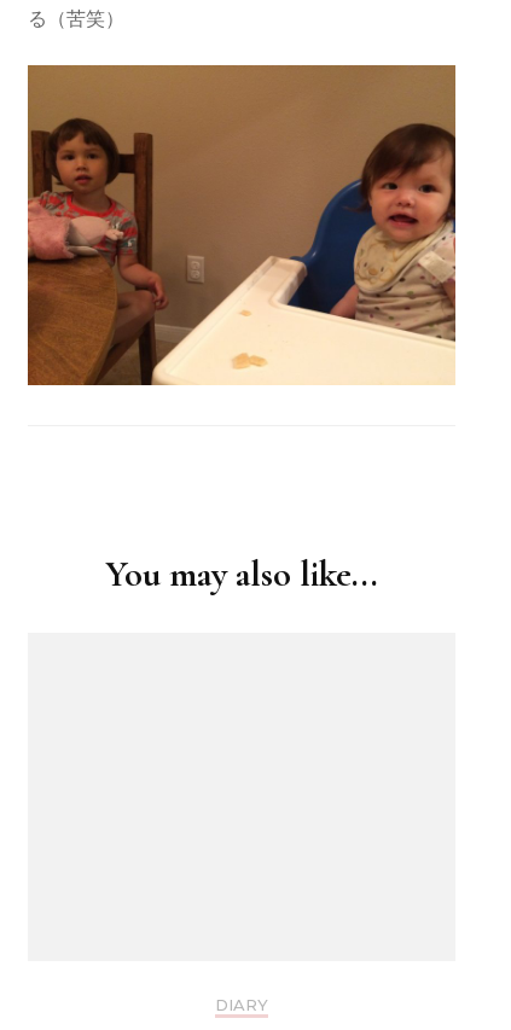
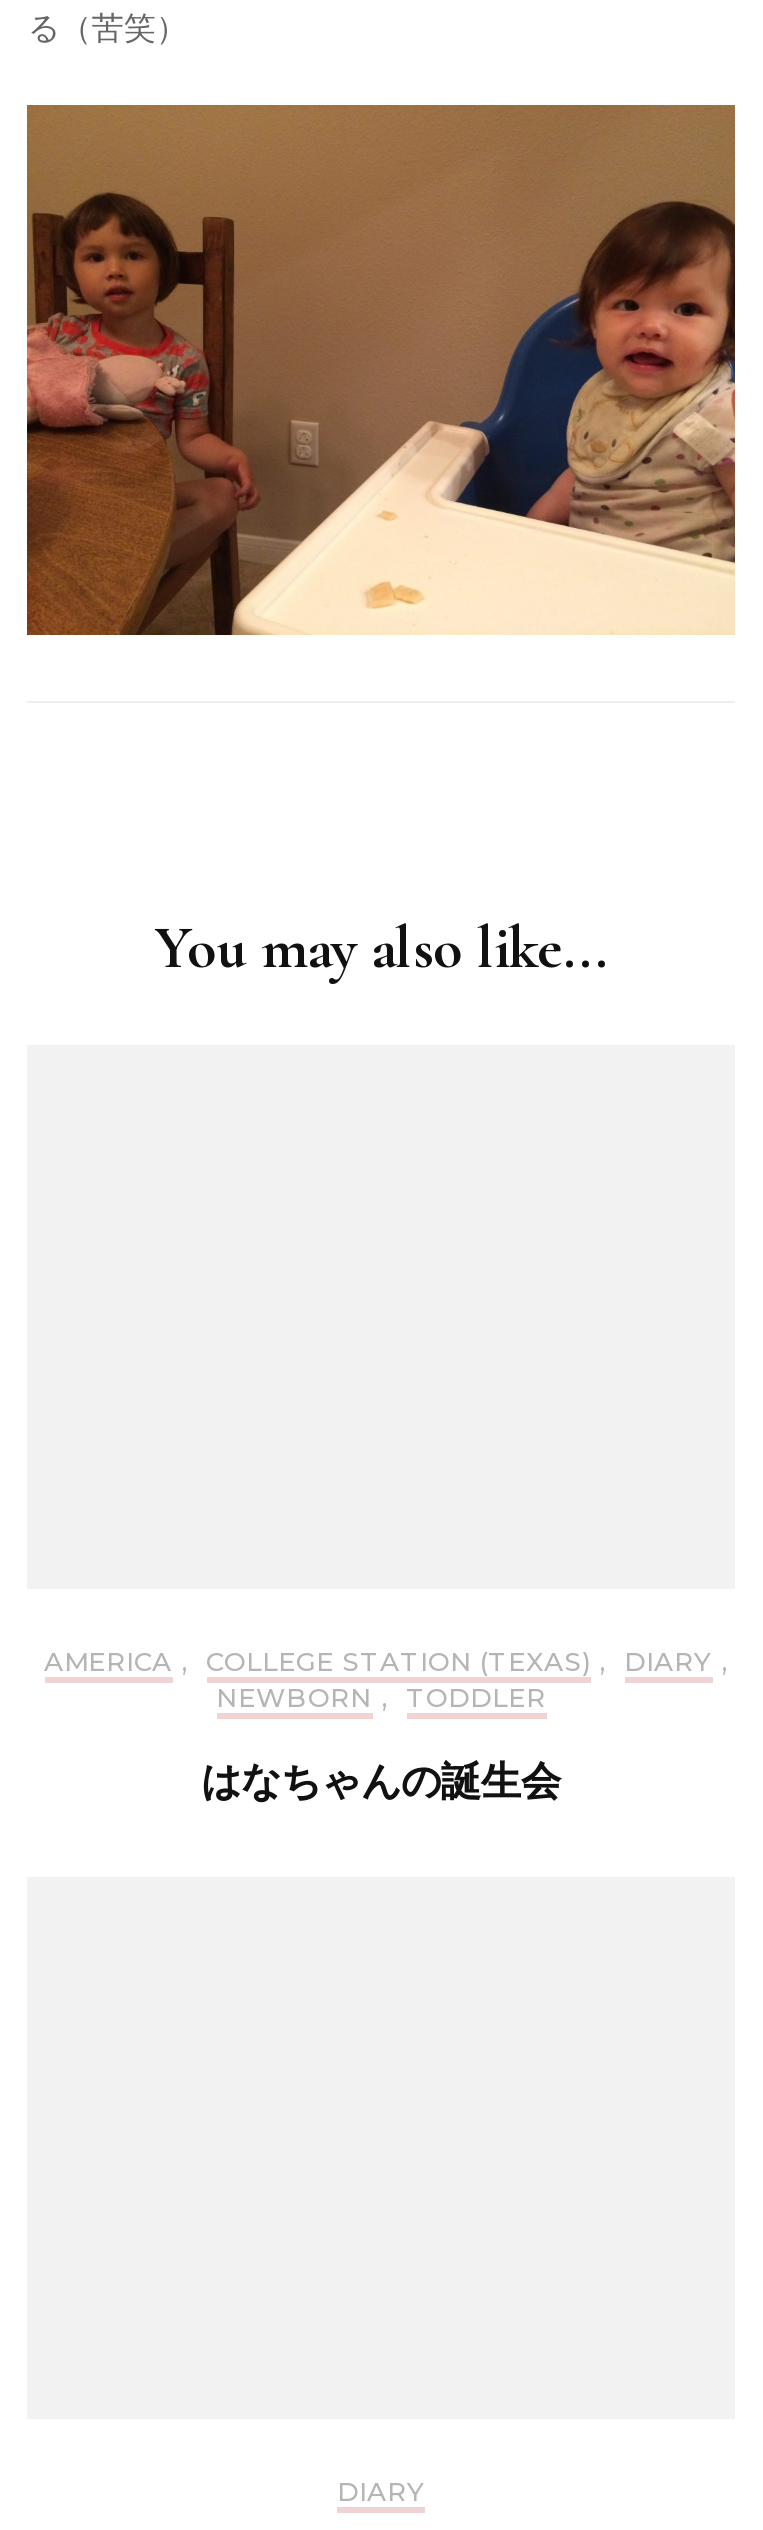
+ AMERICA , COLLEGE STATION (TEXAS) , DIARY ,
+ NEWBORN , TODDLER
+ はなちゃんの誕生会
